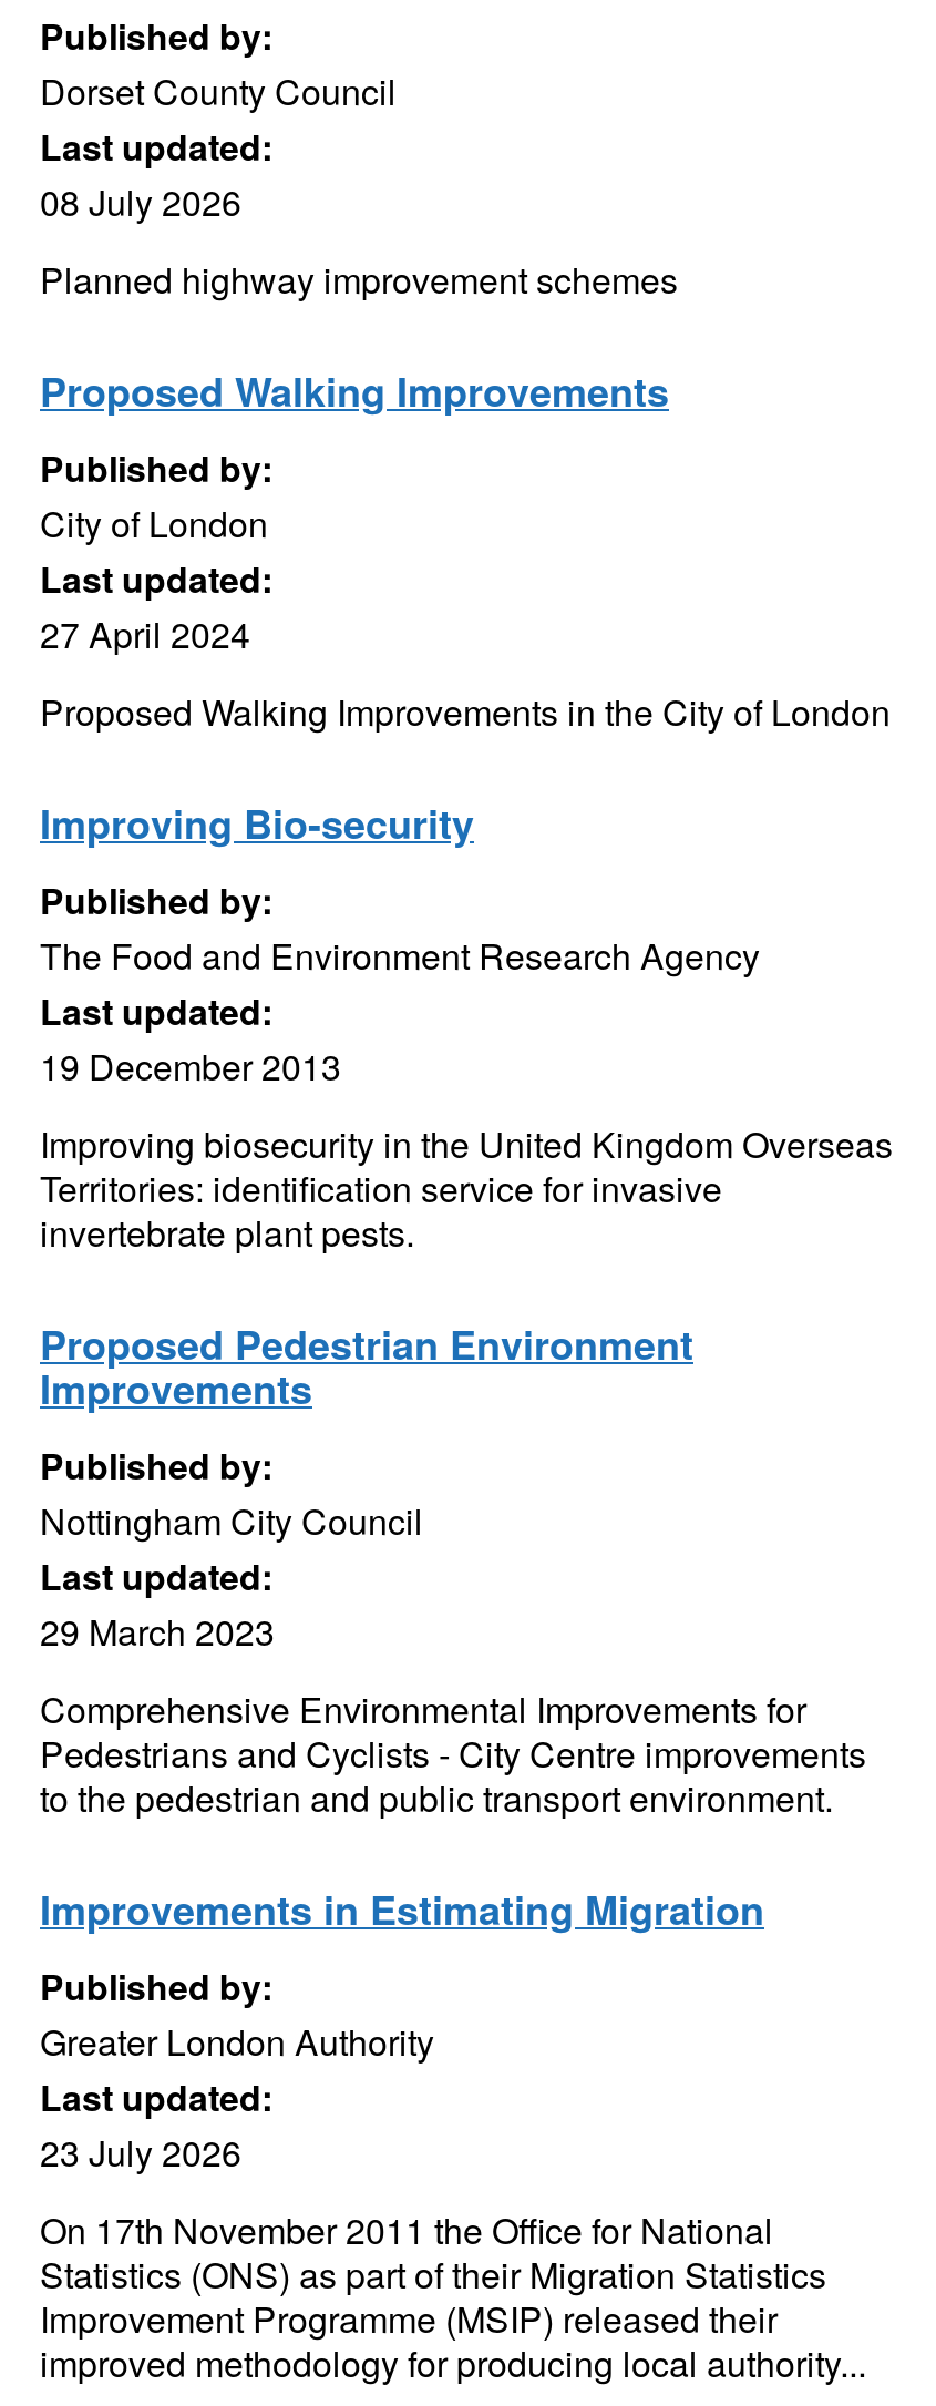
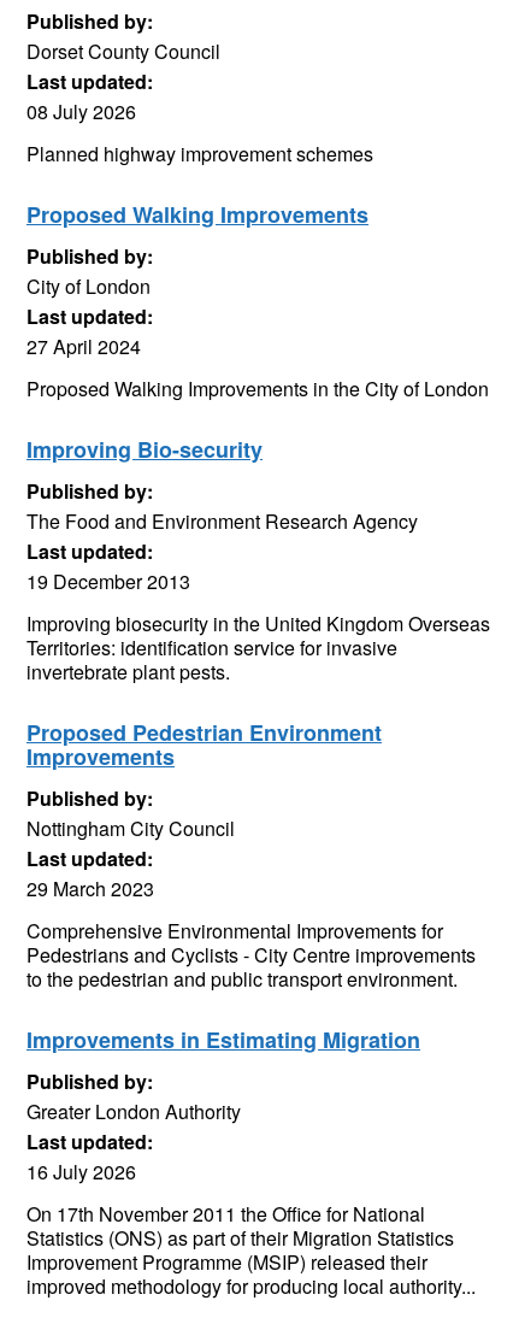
- 23 July 2026
+ 16 July 2026
